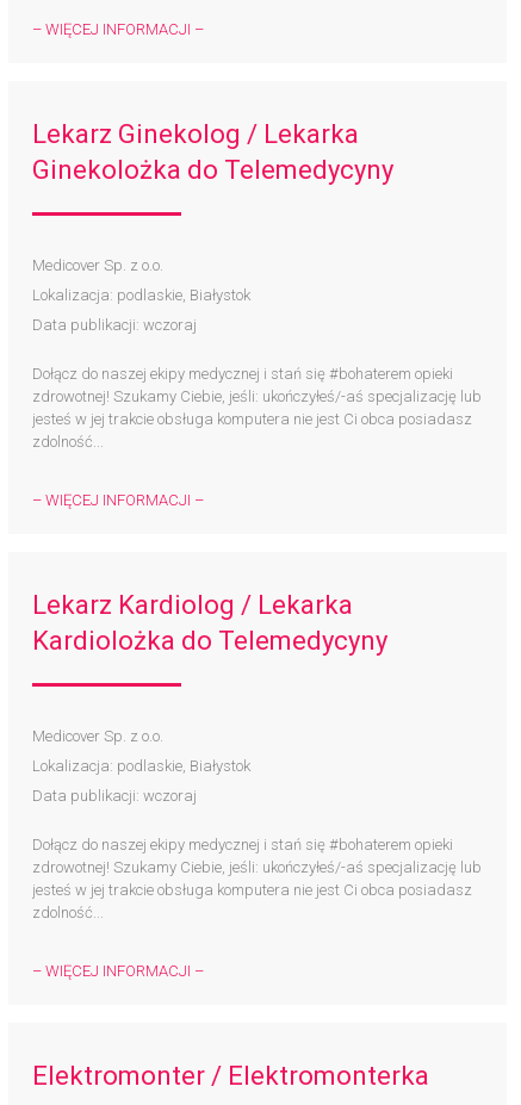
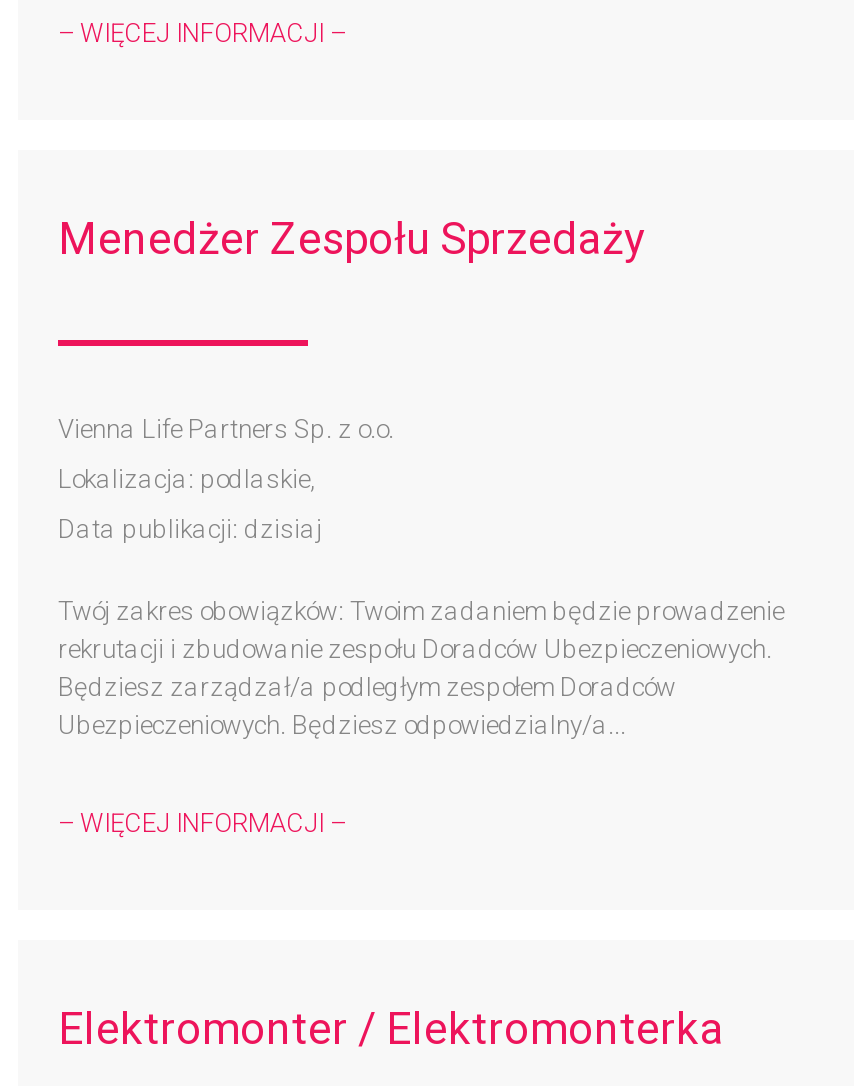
- Lekarz Ginekolog / Lekarka
- Ginekolożka do Telemedycyny
- Medicover Sp. z o.o.
- Lokalizacja: podlaskie, Białystok
- Data publikacji: wczoraj
- Dołącz do naszej ekipy medycznej i stań się #bohaterem opieki
- zdrowotnej! Szukamy Ciebie, jeśli: ukończyłeś/-aś specjalizację lub
- jesteś w jej trakcie obsługa komputera nie jest Ci obca posiadasz
- zdolność...
- – WIĘCEJ INFORMACJI –
+ Menedżer Zespołu Sprzedaży

- Lekarz Kardiolog / Lekarka
- Kardiolożka do Telemedycyny
- Medicover Sp. z o.o.
- Lokalizacja: podlaskie, Białystok
- Data publikacji: wczoraj
- Dołącz do naszej ekipy medycznej i stań się #bohaterem opieki
- zdrowotnej! Szukamy Ciebie, jeśli: ukończyłeś/-aś specjalizację lub
- jesteś w jej trakcie obsługa komputera nie jest Ci obca posiadasz
- zdolność...
+ Vienna Life Partners Sp. z o.o.
+ Lokalizacja: podlaskie,
+ Data publikacji: dzisiaj
+ Twój zakres obowiązków: Twoim zadaniem będzie prowadzenie
+ rekrutacji i zbudowanie zespołu Doradców Ubezpieczeniowych.
+ Będziesz zarządzał/a podległym zespołem Doradców
+ Ubezpieczeniowych. Będziesz odpowiedzialny/a...
